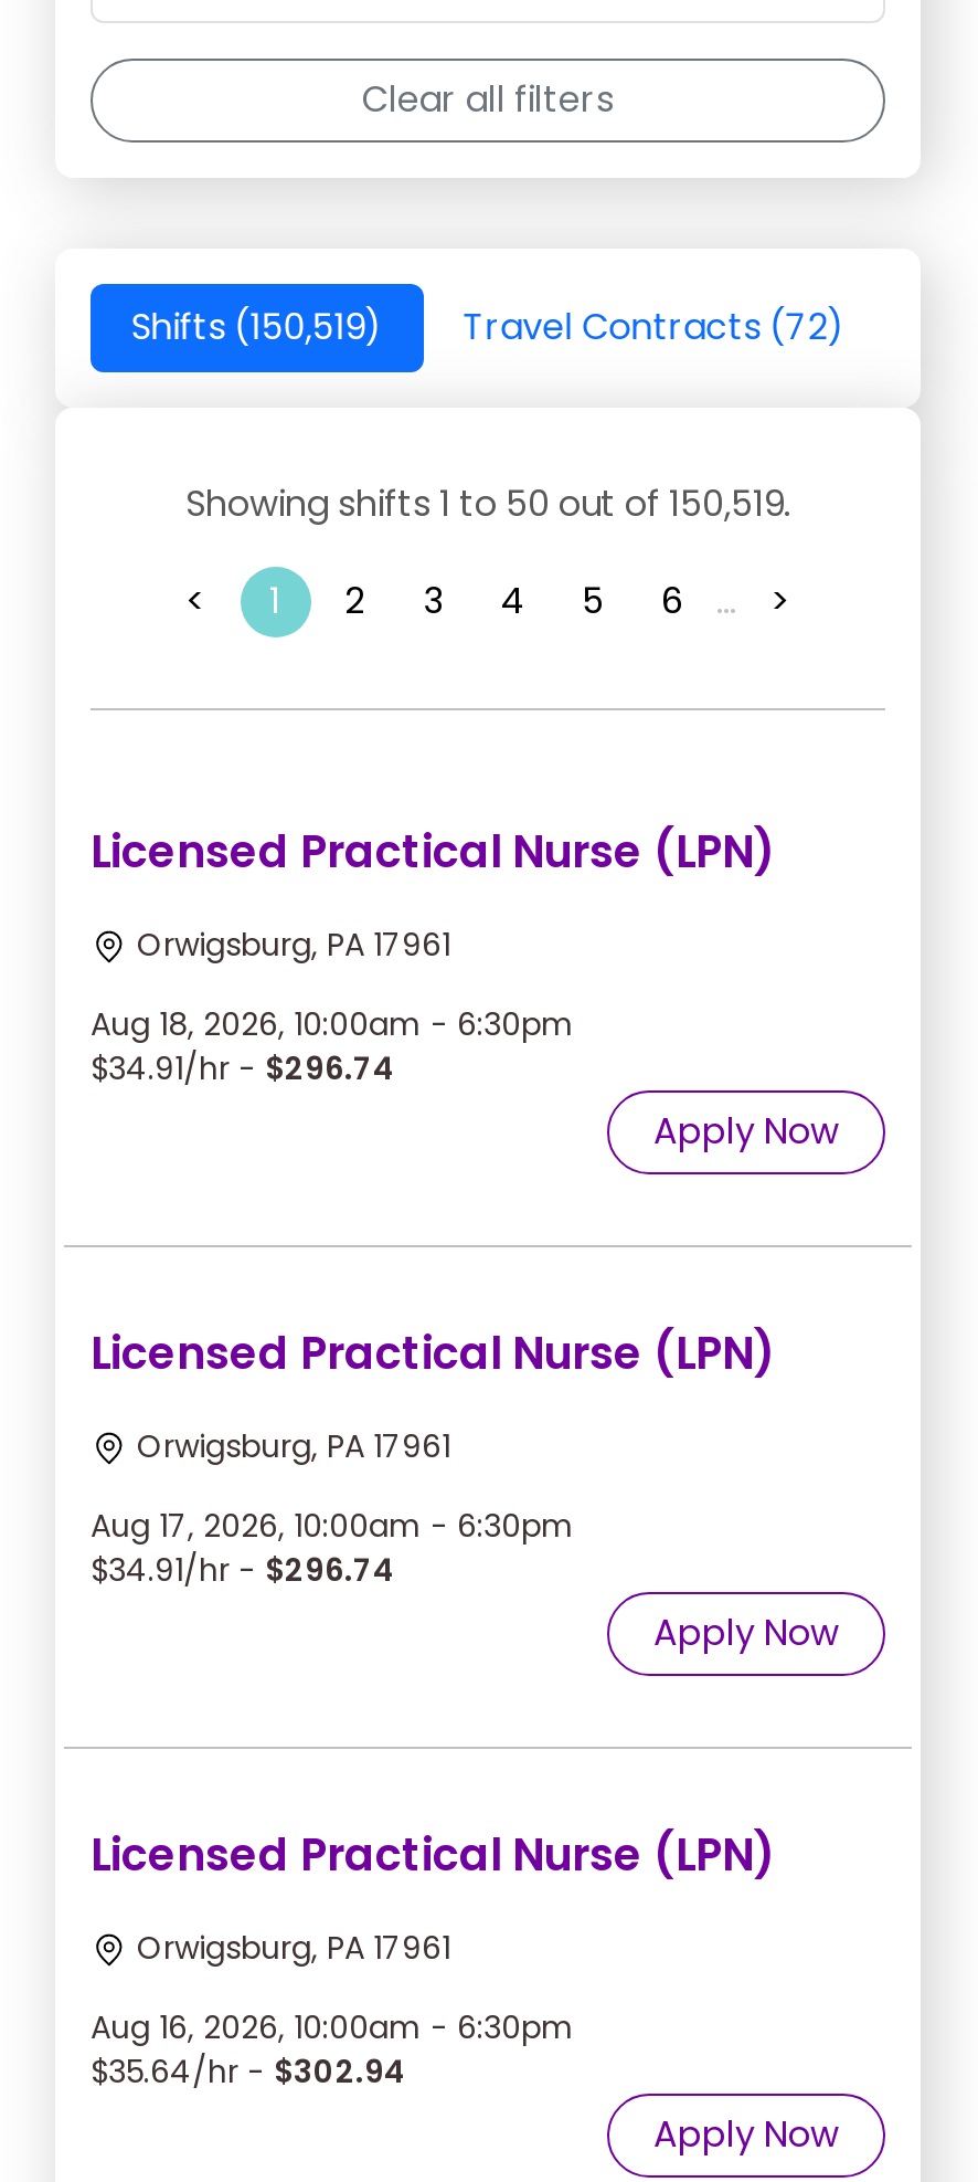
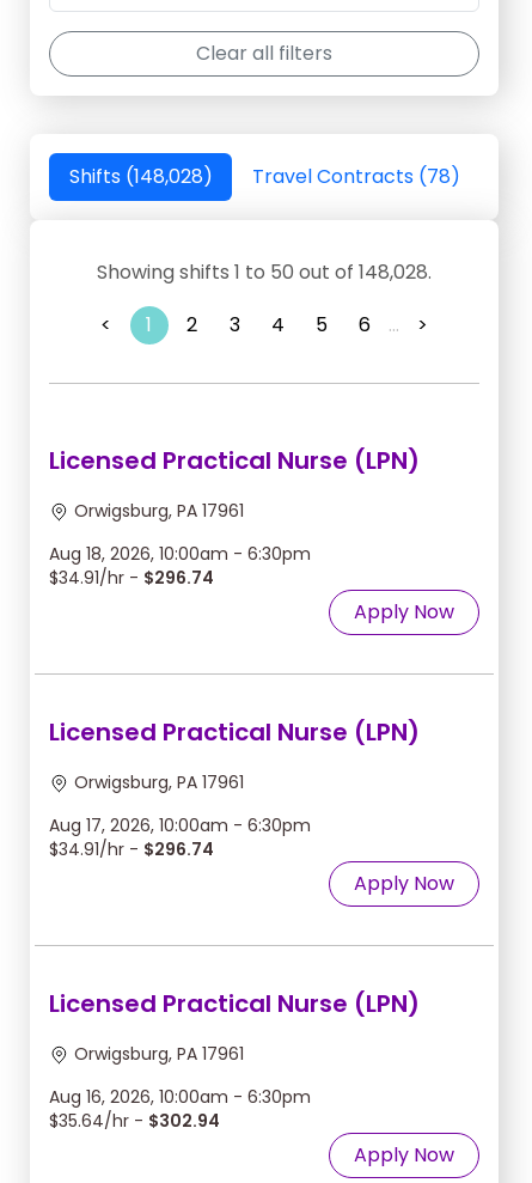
- Shifts (150,519)
+ Shifts (148,028)

- Travel Contracts (72)
+ Travel Contracts (78)

- Showing shifts 1 to 50 out of 150,519.
+ Showing shifts 1 to 50 out of 148,028.
